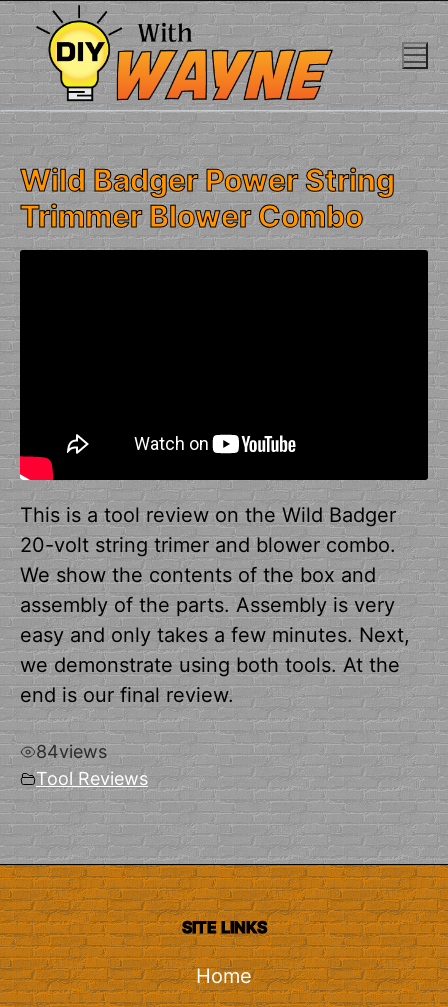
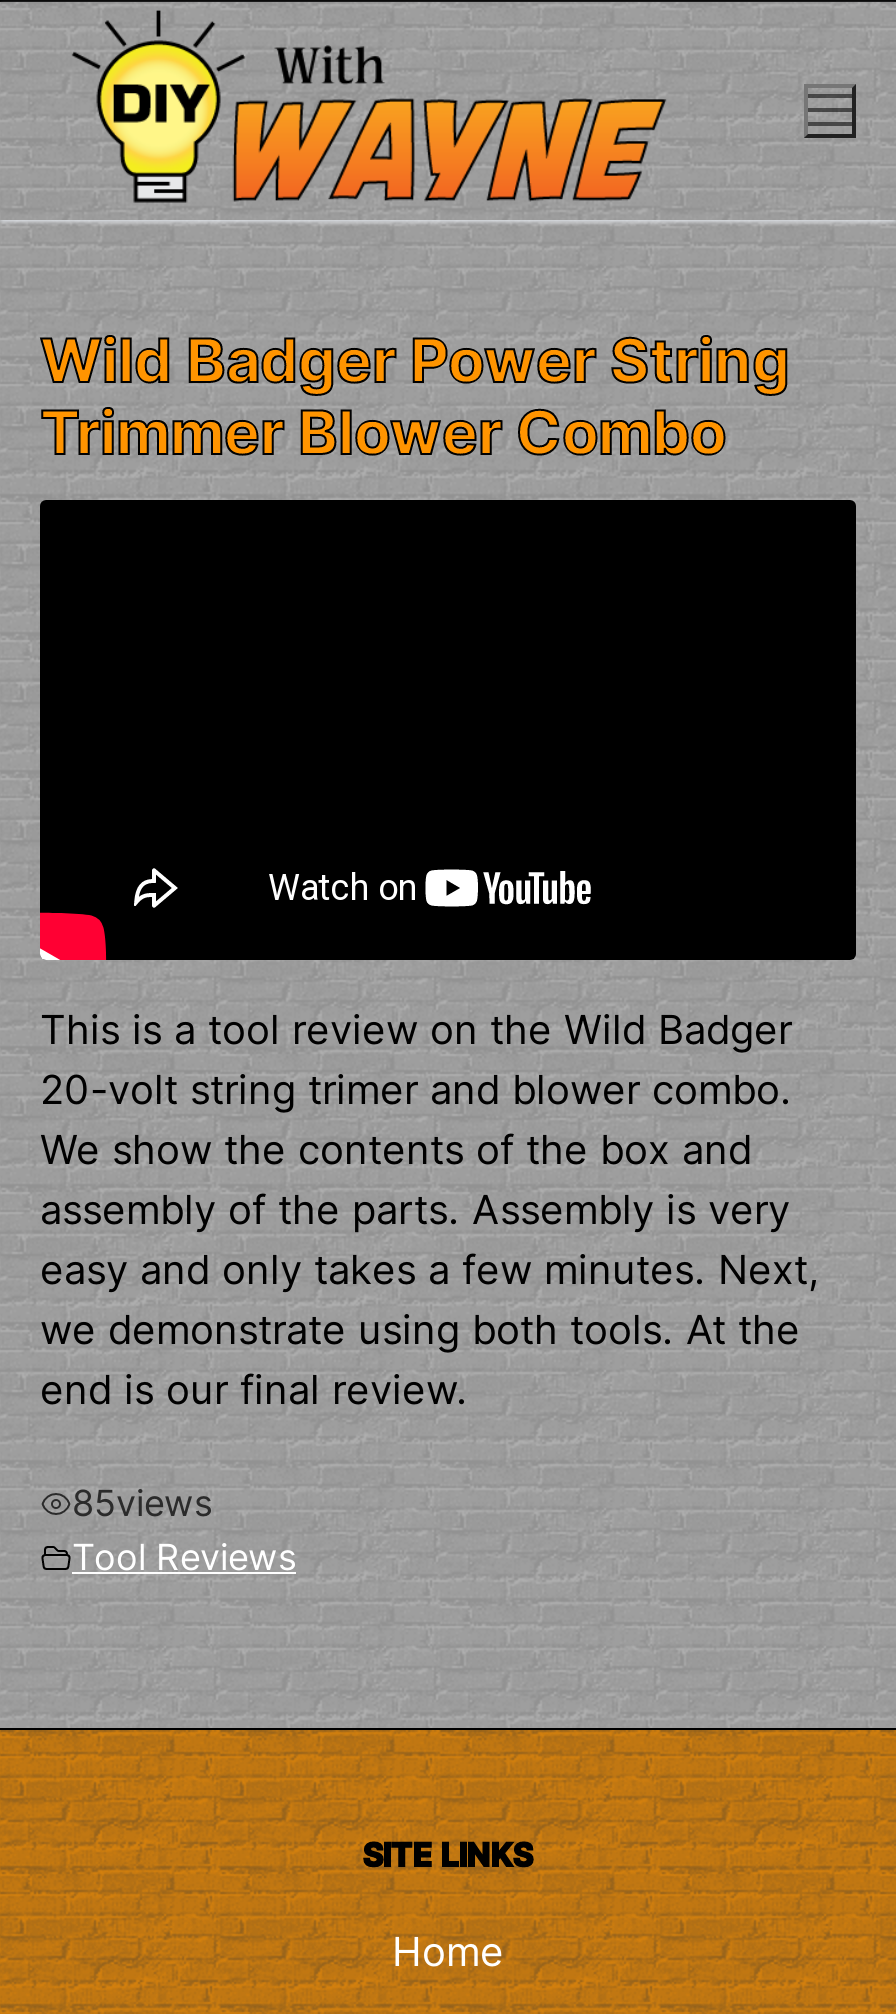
- 84views
+ 85views
